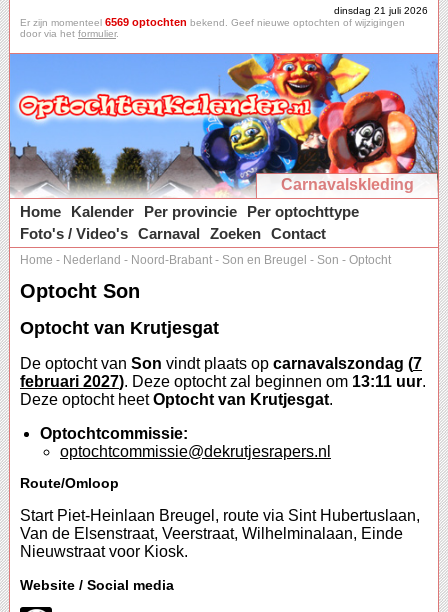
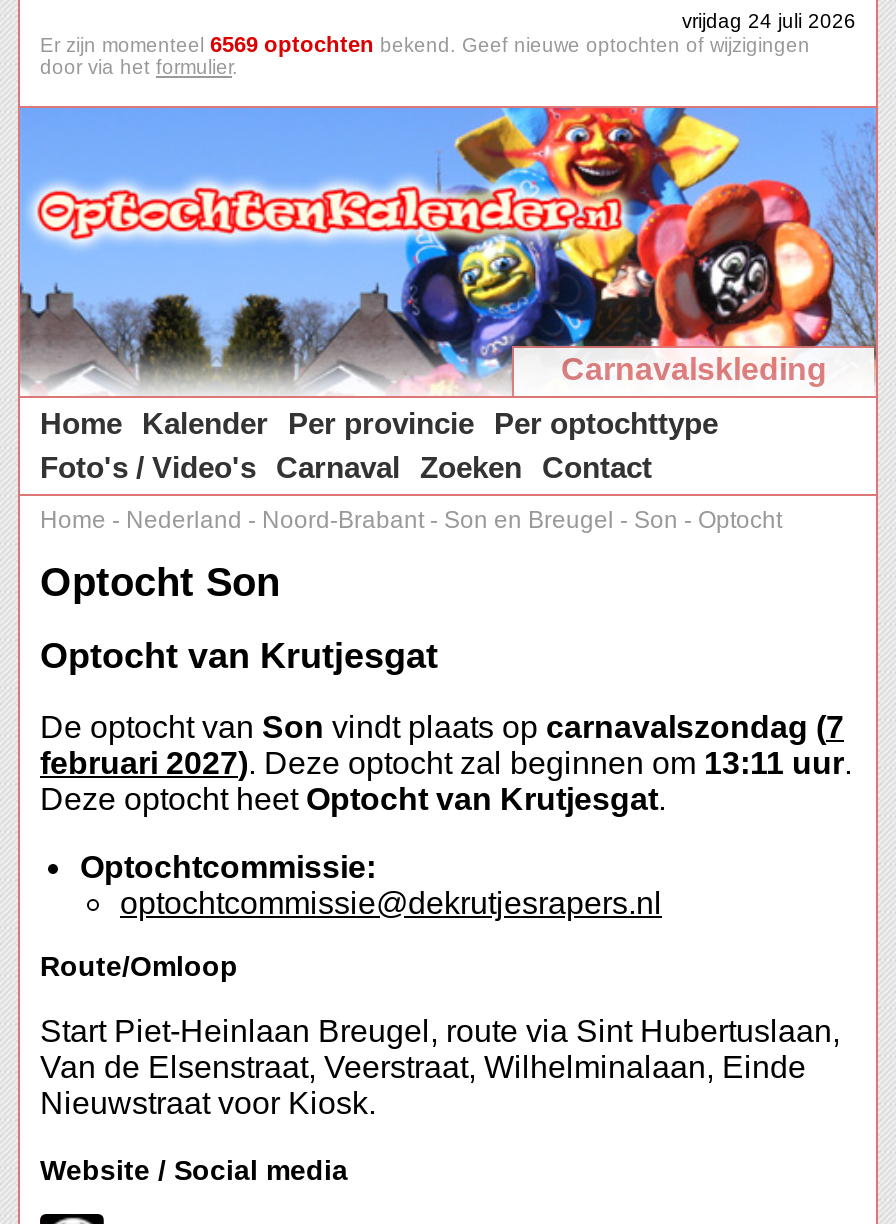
- dinsdag 21 juli 2026
+ vrijdag 24 juli 2026
